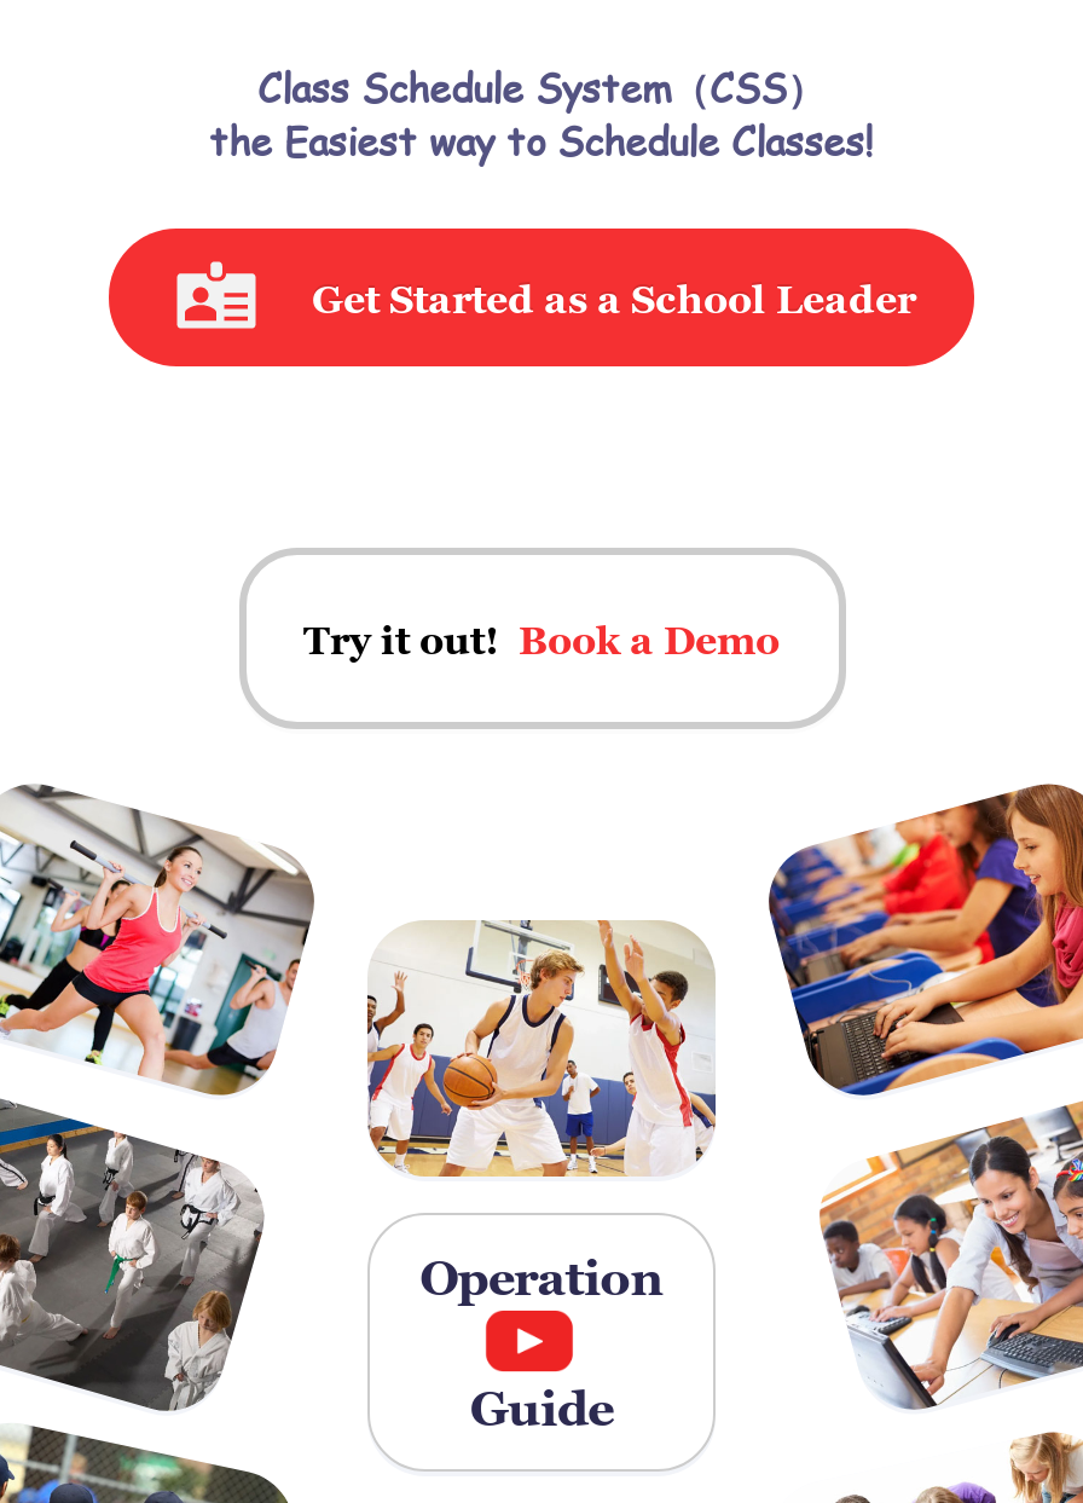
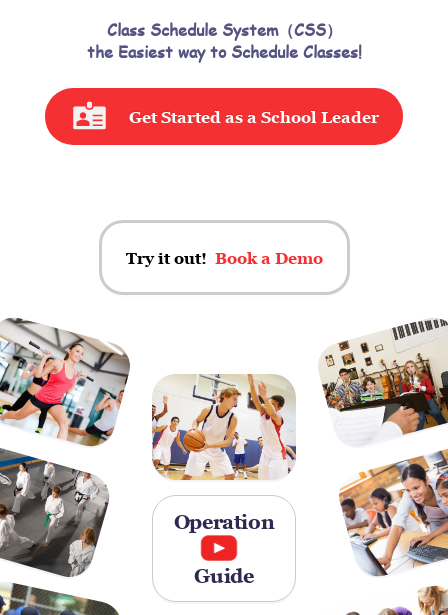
- [image]
+ [image]
